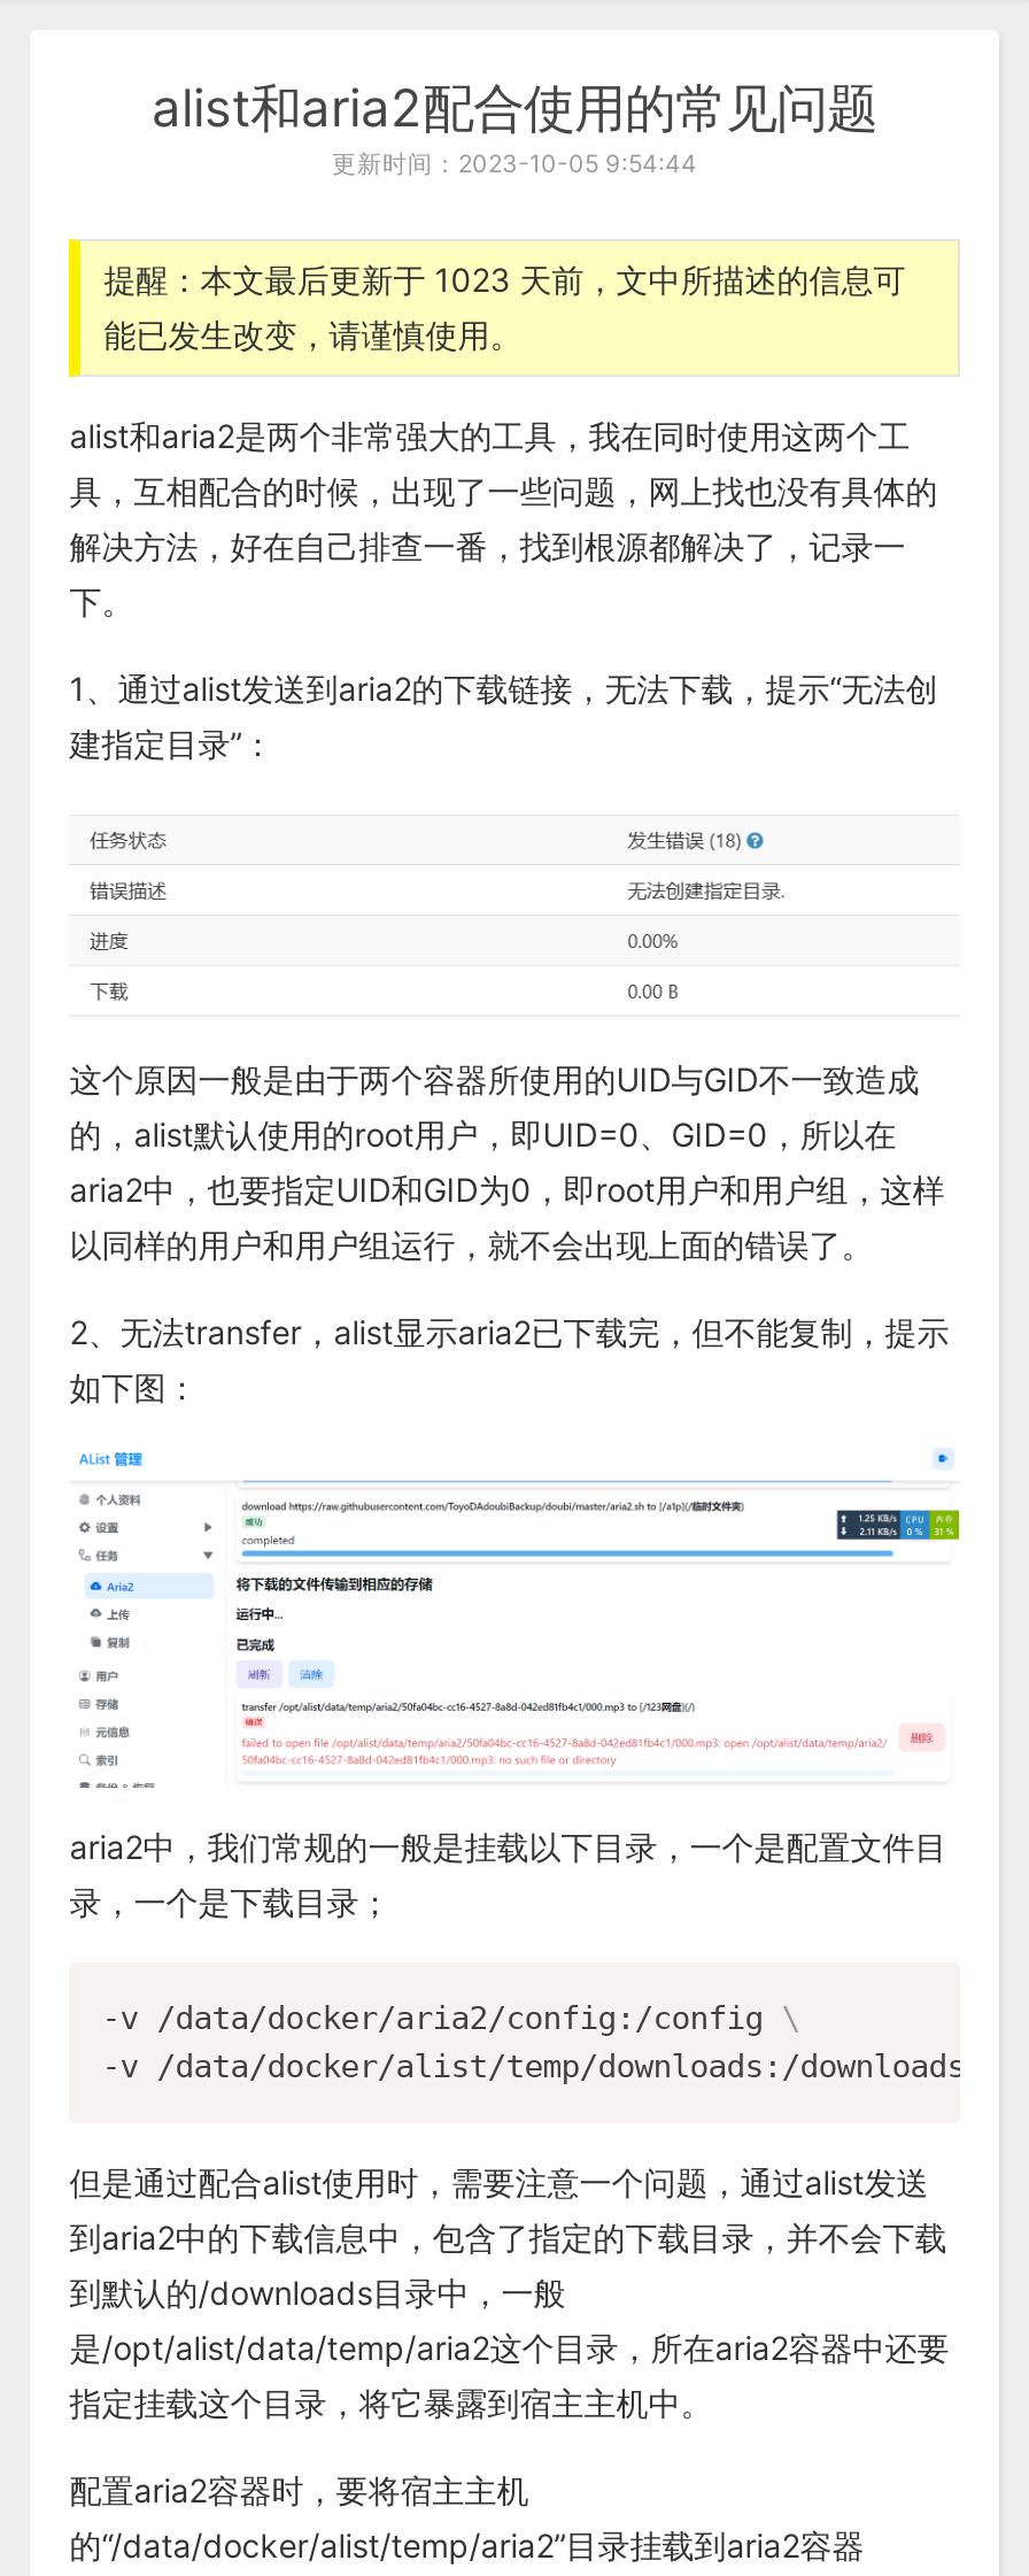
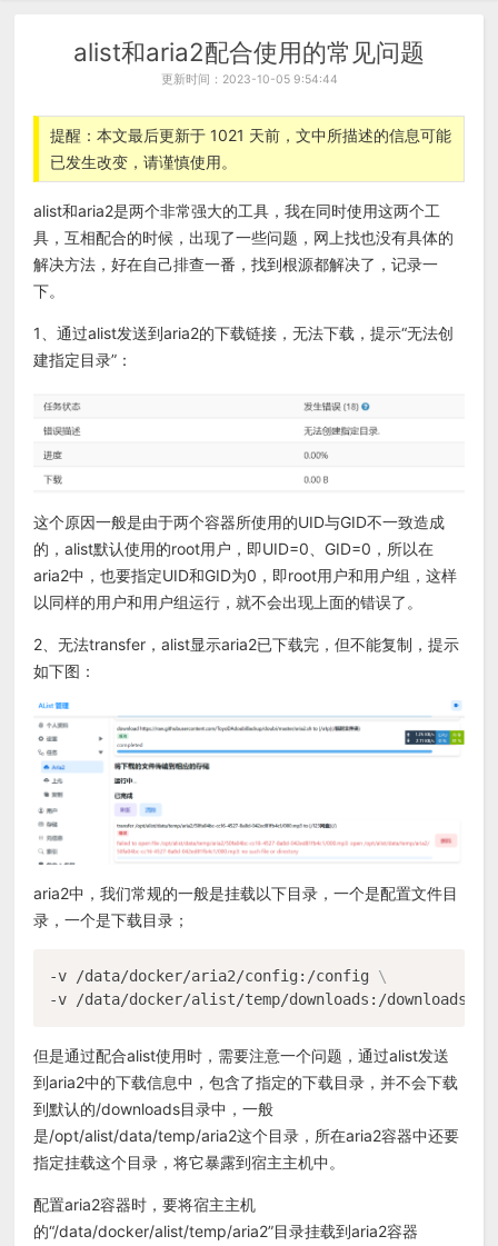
- 提醒：本文最后更新于 1023 天前，文中所描述的信息可
- 能已发生改变，请谨慎使用。
+ 提醒：本文最后更新于 1021 天前，文中所描述的信息可能
+ 已发生改变，请谨慎使用。
